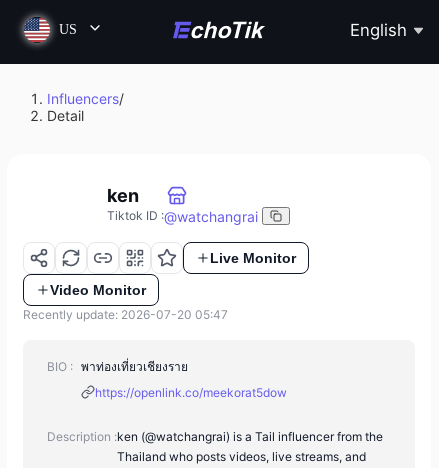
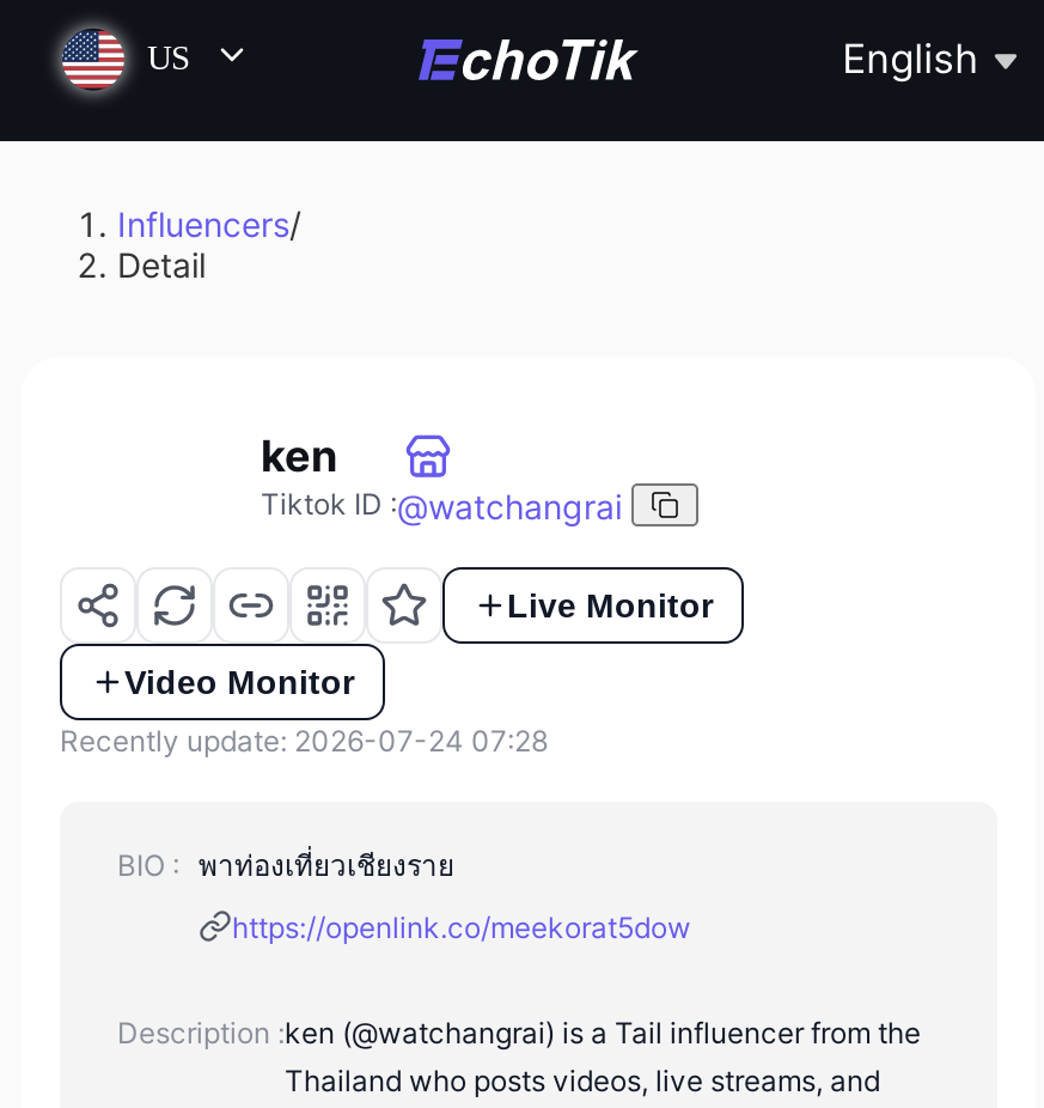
- Recently update: 2026-07-20 05:47
+ Recently update: 2026-07-24 07:28
